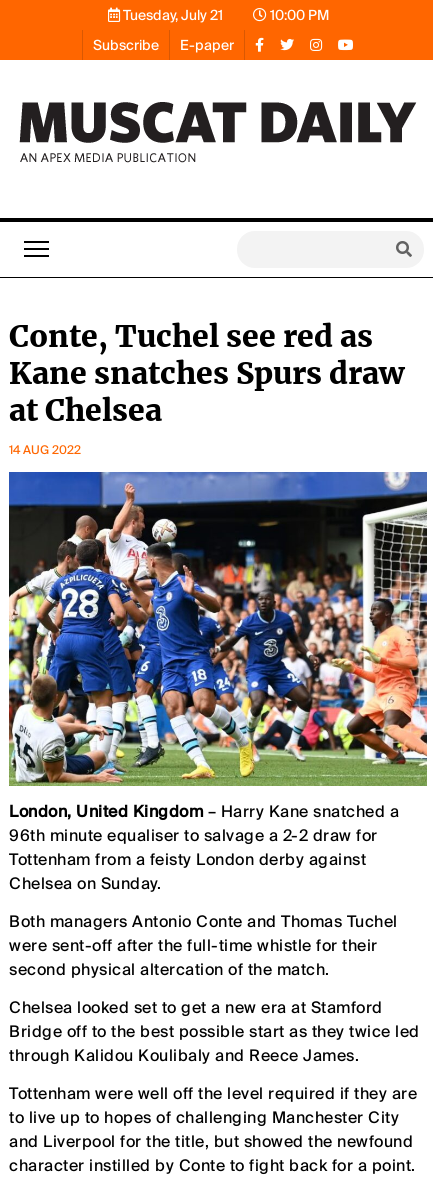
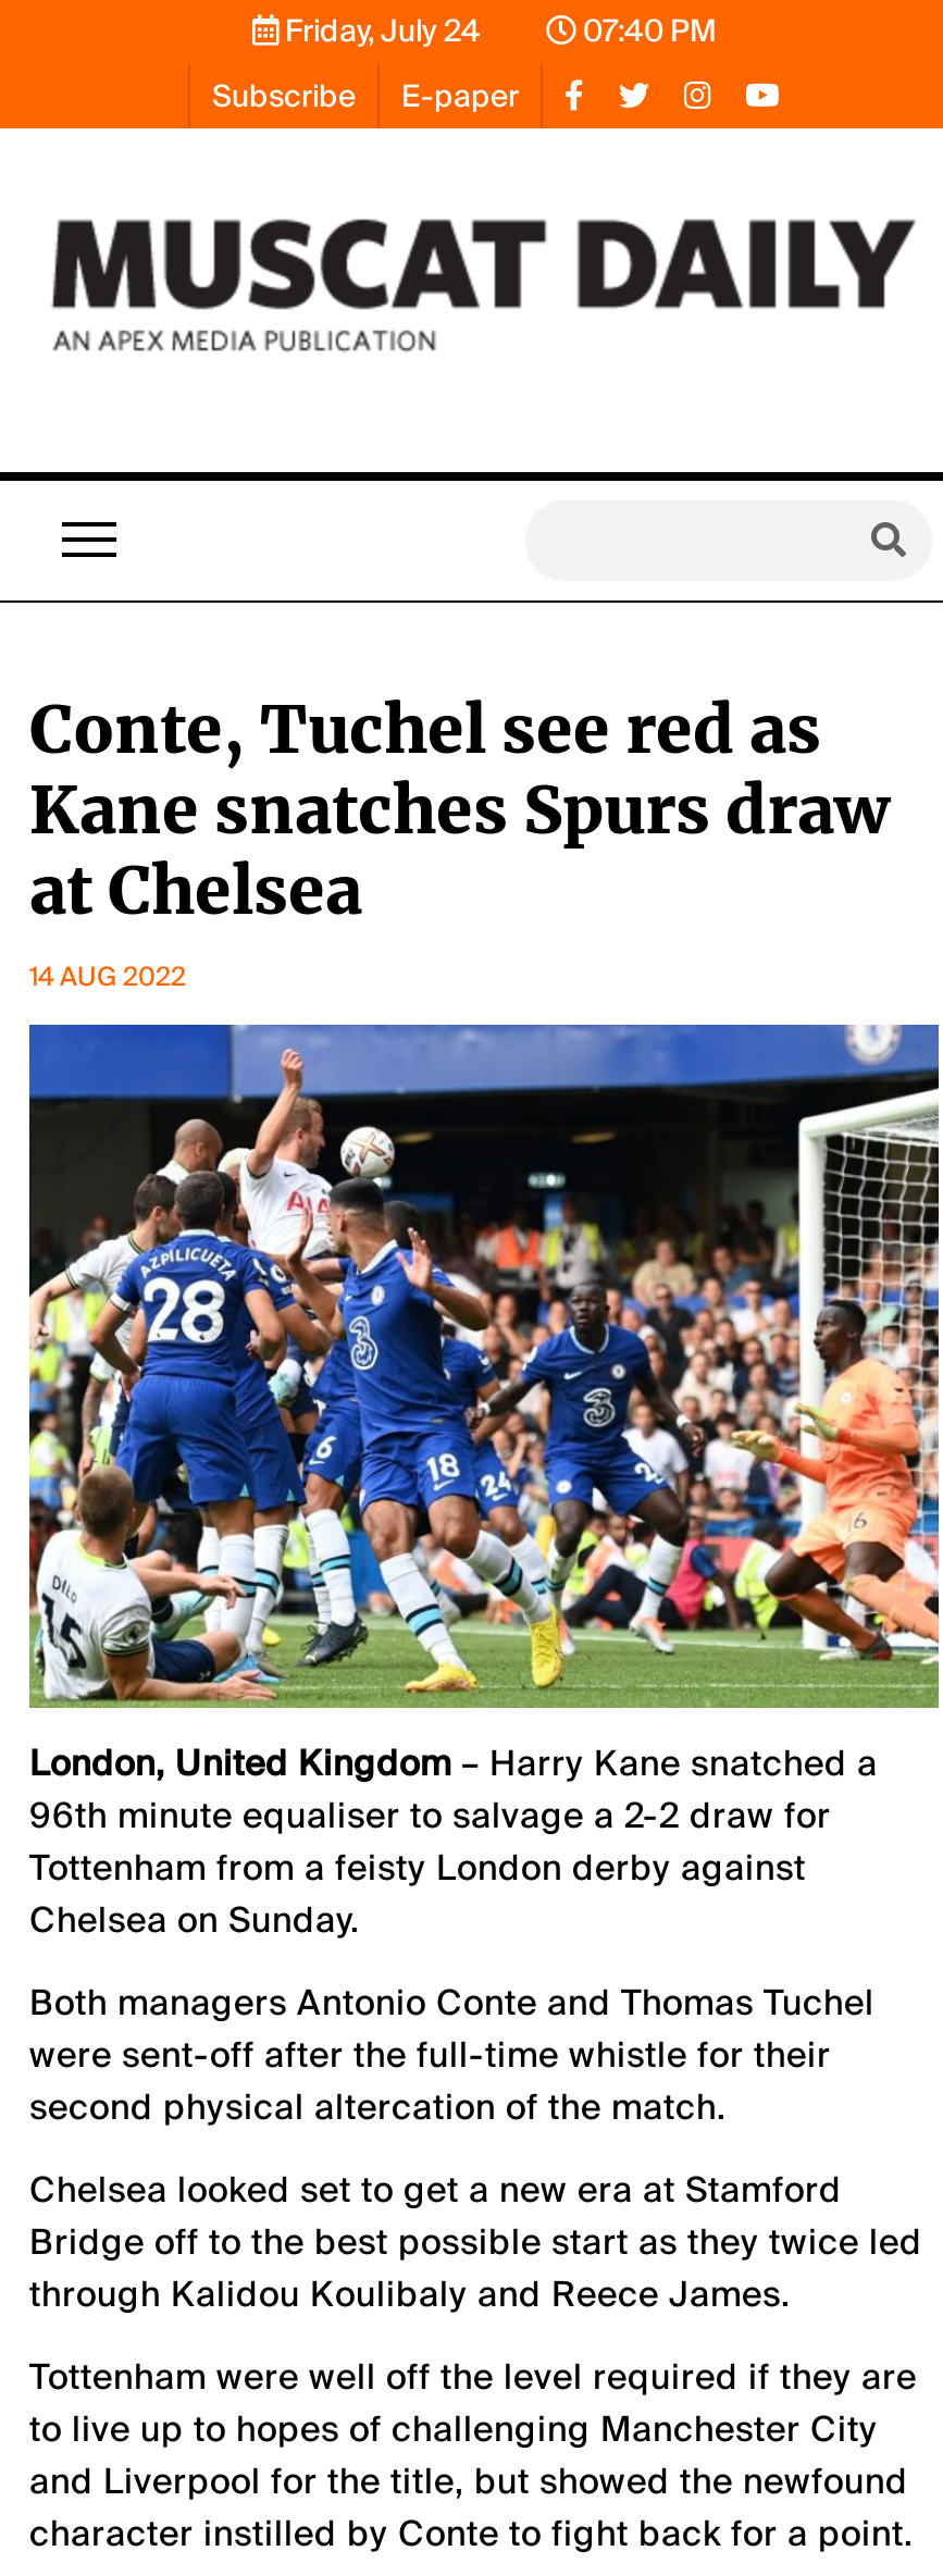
- Tuesday, July 21
+ Friday, July 24

- 10:00 PM
+ 07:40 PM
